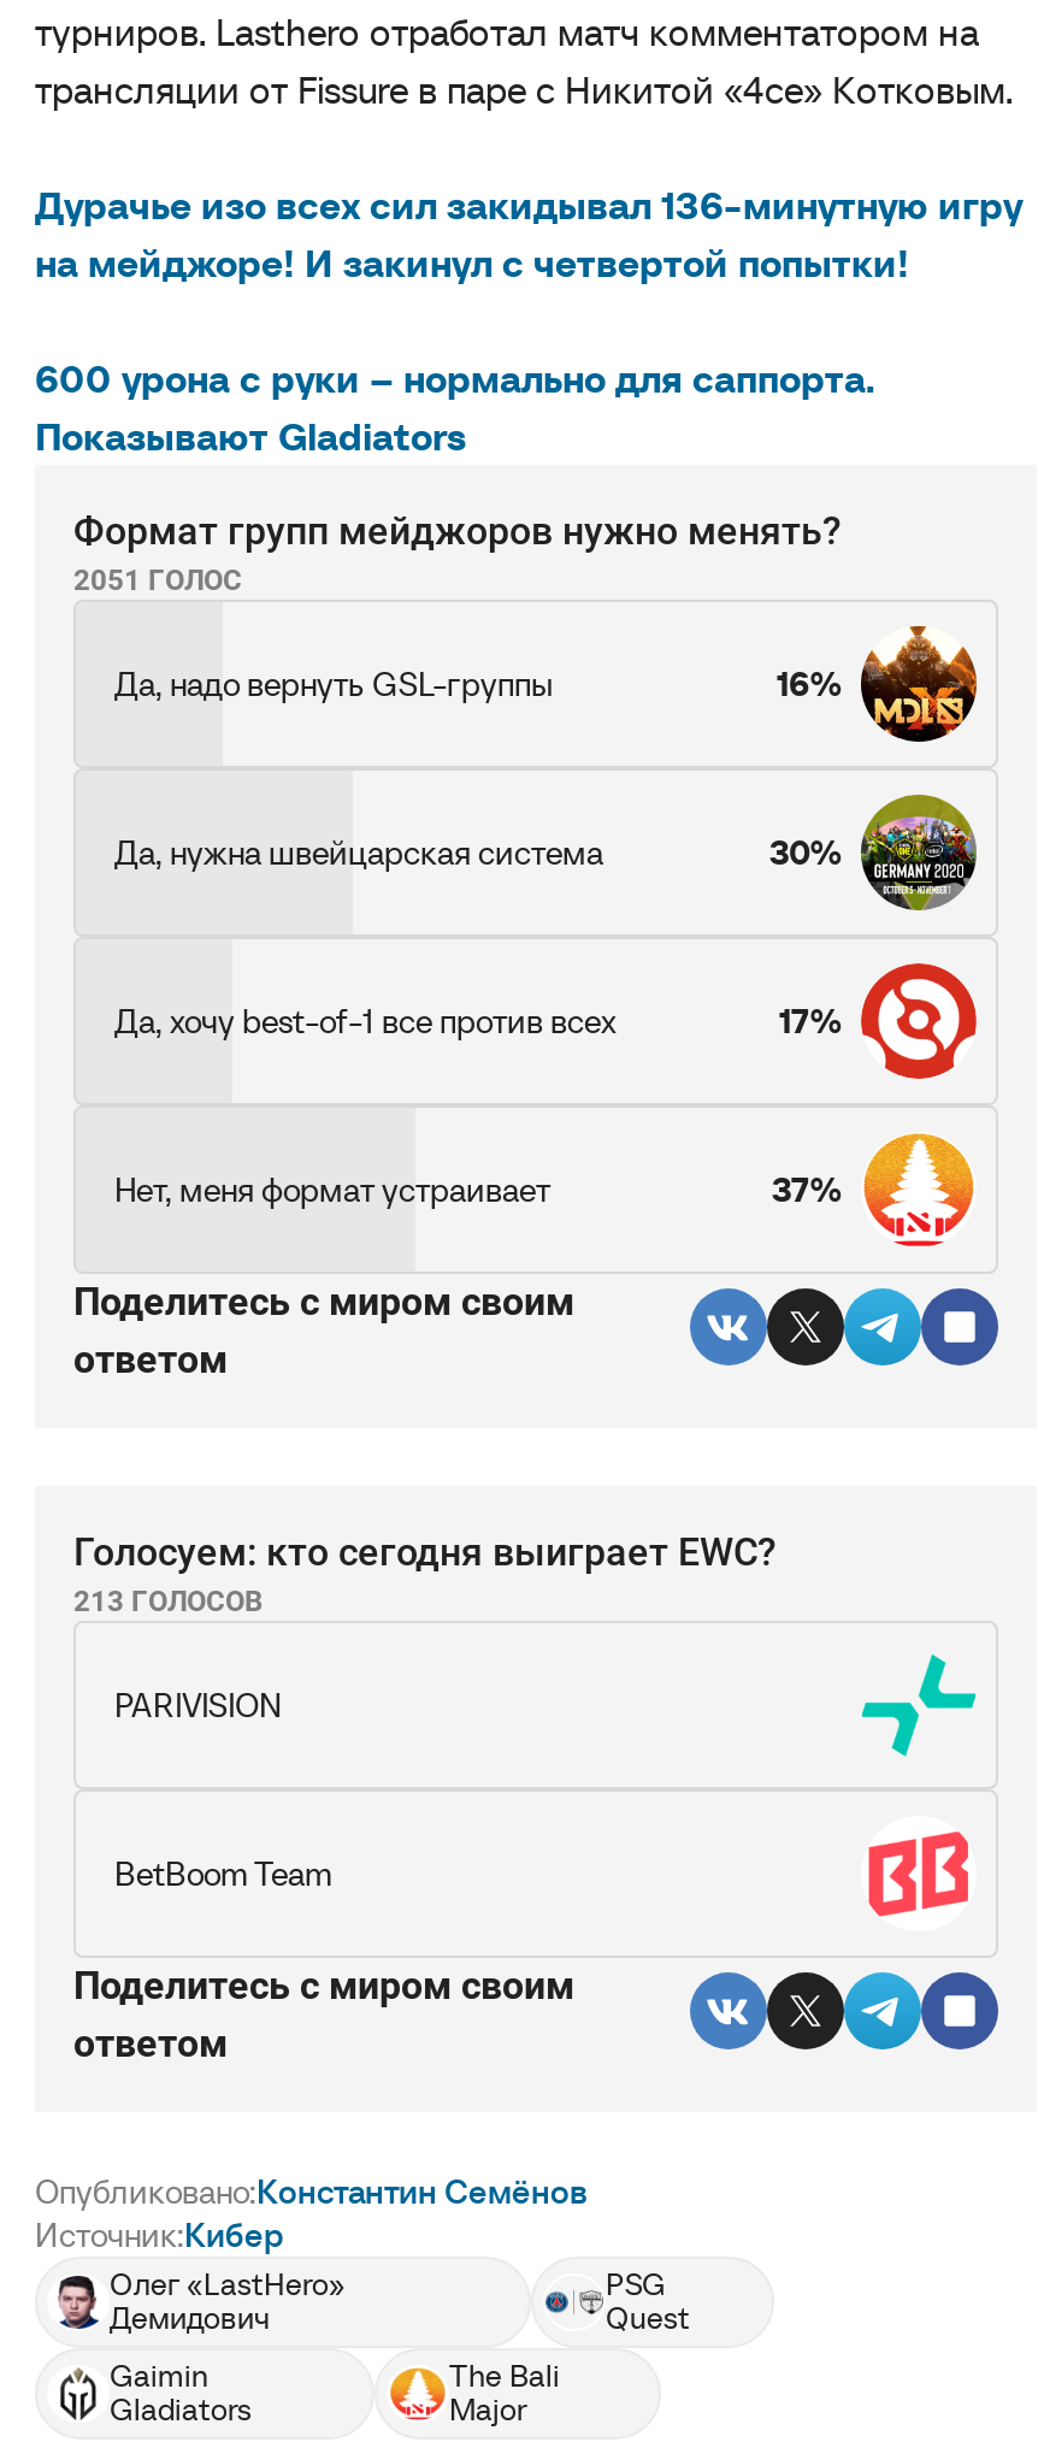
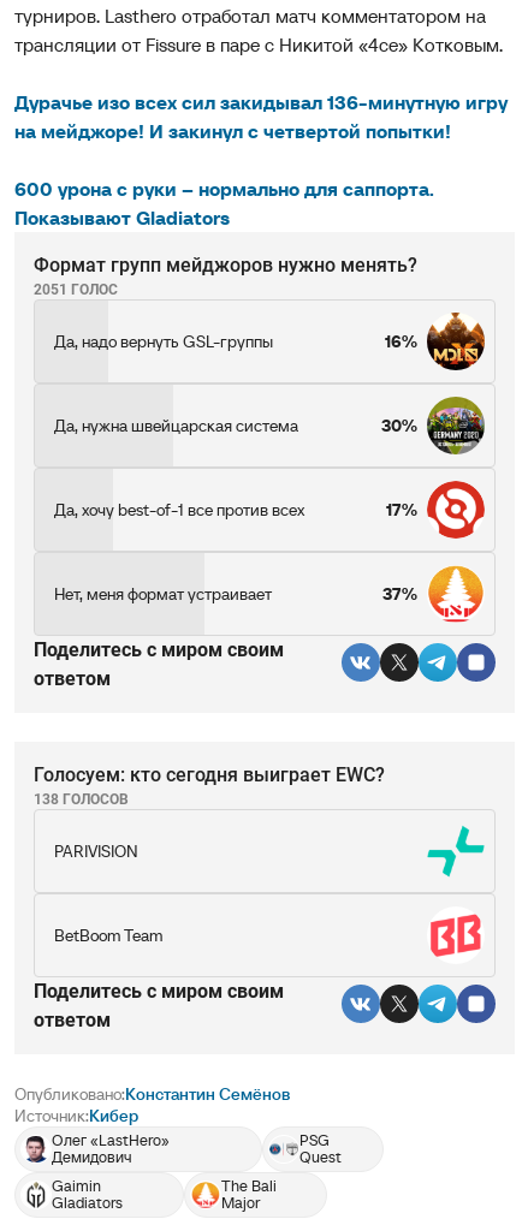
- 213 ГОЛОСОВ
+ 138 ГОЛОСОВ
